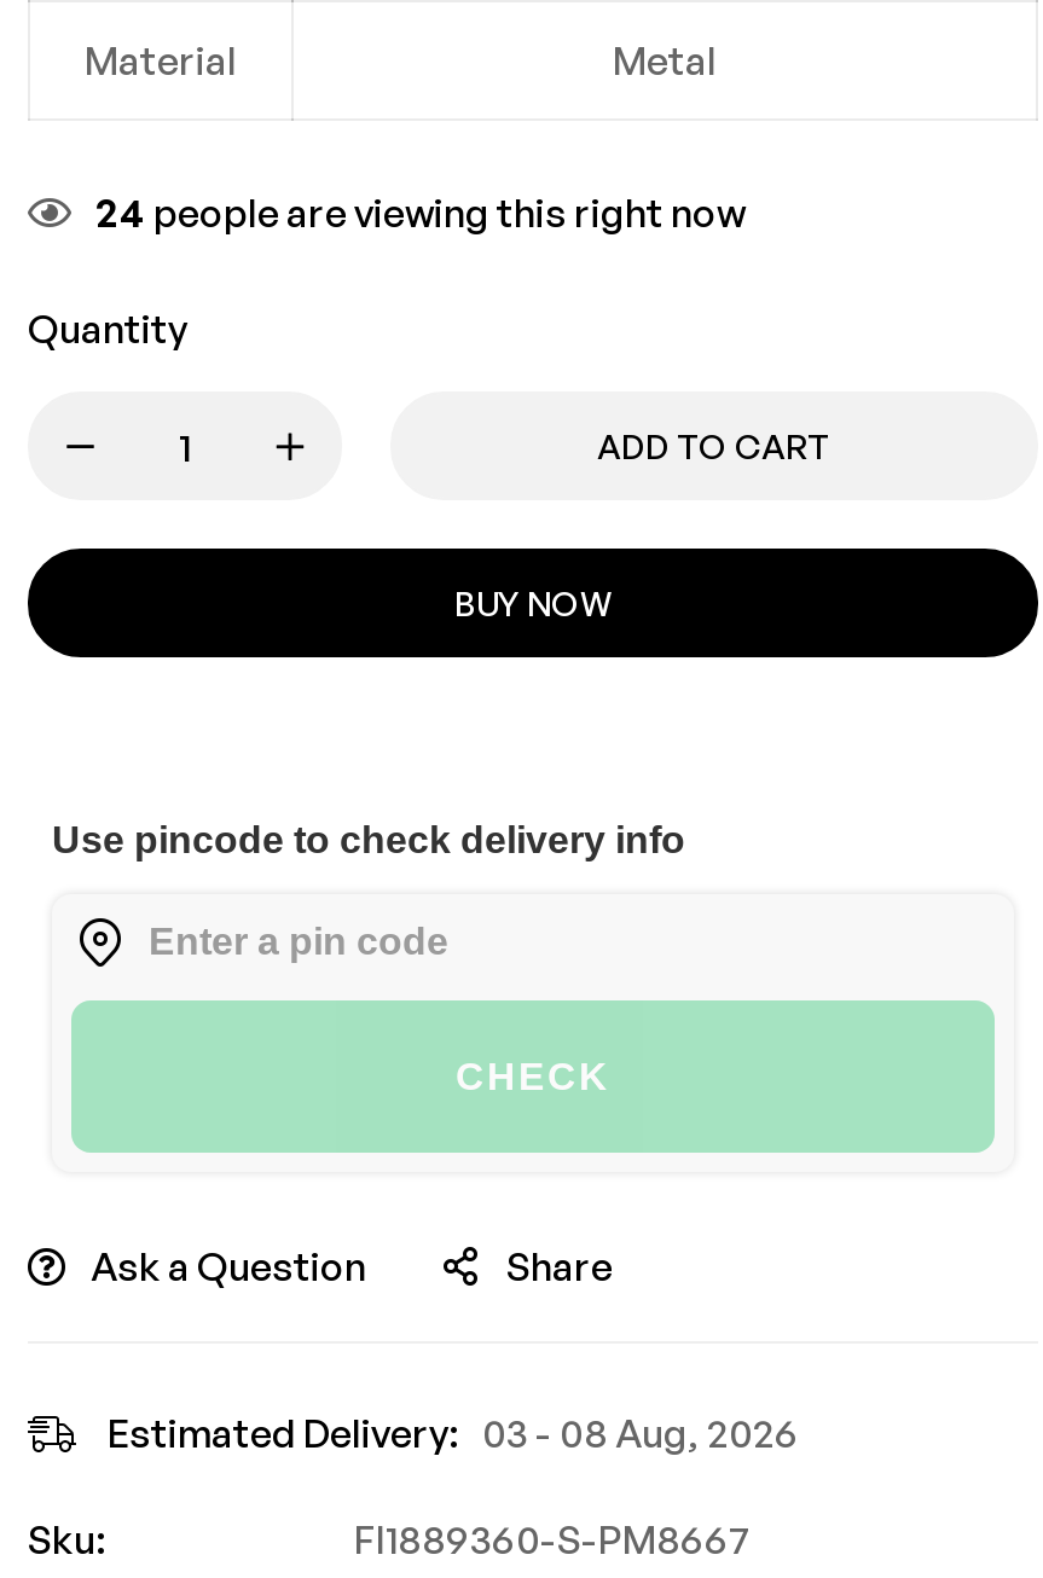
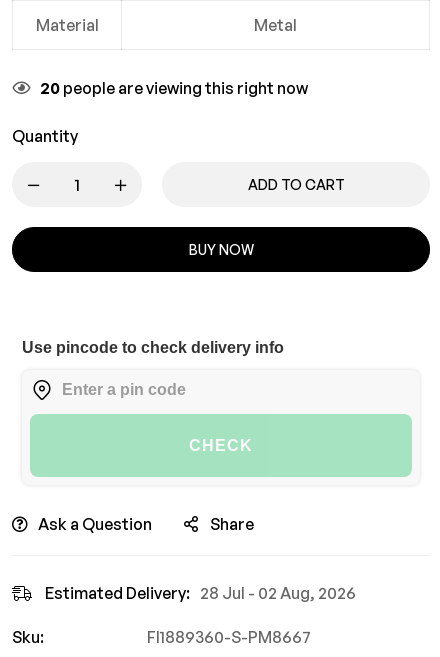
- 24 people are viewing this right now
+ 20 people are viewing this right now

- Estimated Delivery: 03 - 08 Aug, 2026
+ Estimated Delivery: 28 Jul - 02 Aug, 2026
